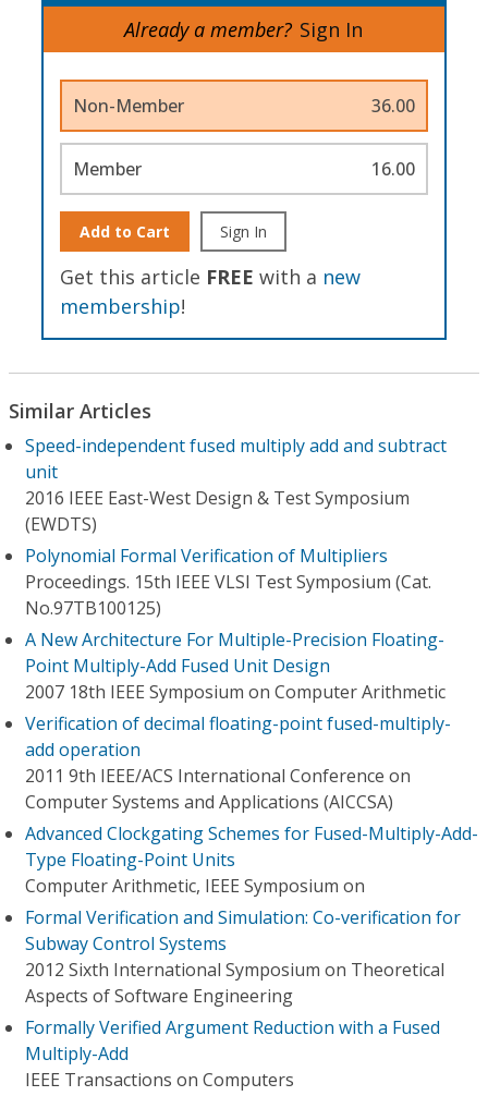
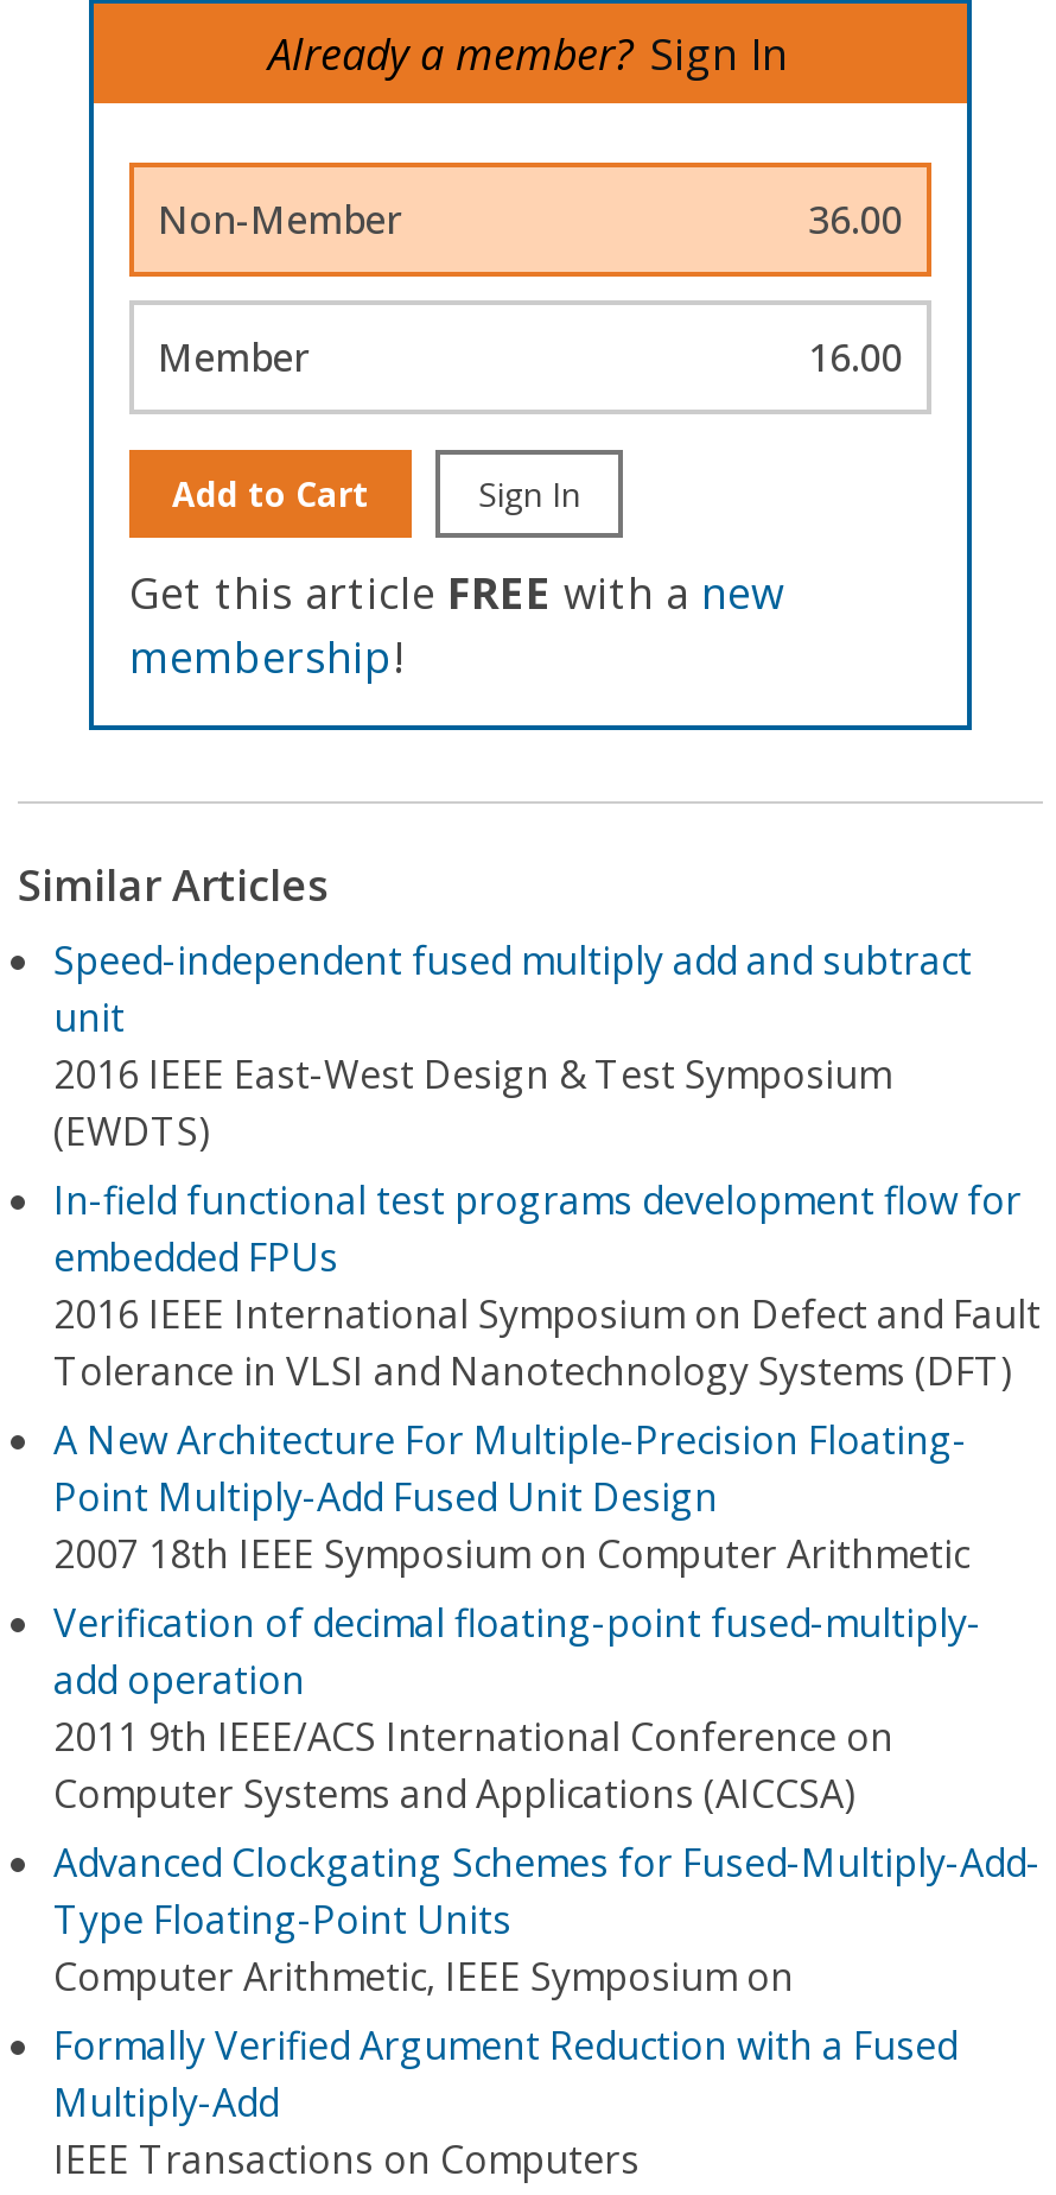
- Polynomial Formal Verification of Multipliers
- Proceedings. 15th IEEE VLSI Test Symposium (Cat.
- No.97TB100125)
+ In-field functional test programs development flow for
+ embedded FPUs
+ 2016 IEEE International Symposium on Defect and Fault
+ Tolerance in VLSI and Nanotechnology Systems (DFT)

moved down: A New Architecture For Multiple-Precision Floating- | Point Multiply-Add Fused Unit Design | 2007 18th IEEE Symposium on Computer Arithmetic | ... | Type Floating-Point Units | Computer Arithmetic, IEEE Symposium on

- Formal Verification and Simulation: Co-verification for
- Subway Control Systems
- 2012 Sixth International Symposium on Theoretical
- Aspects of Software Engineering
